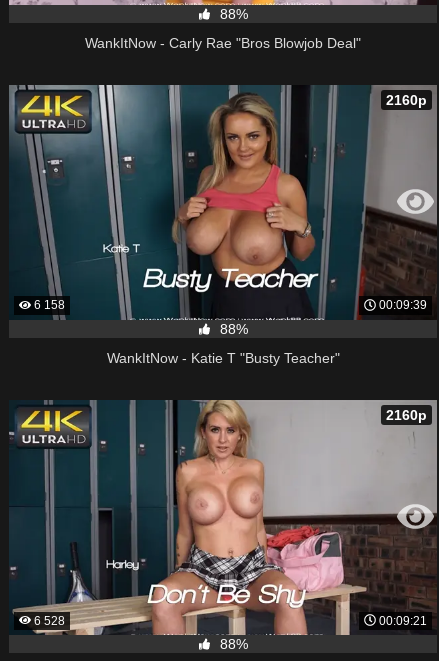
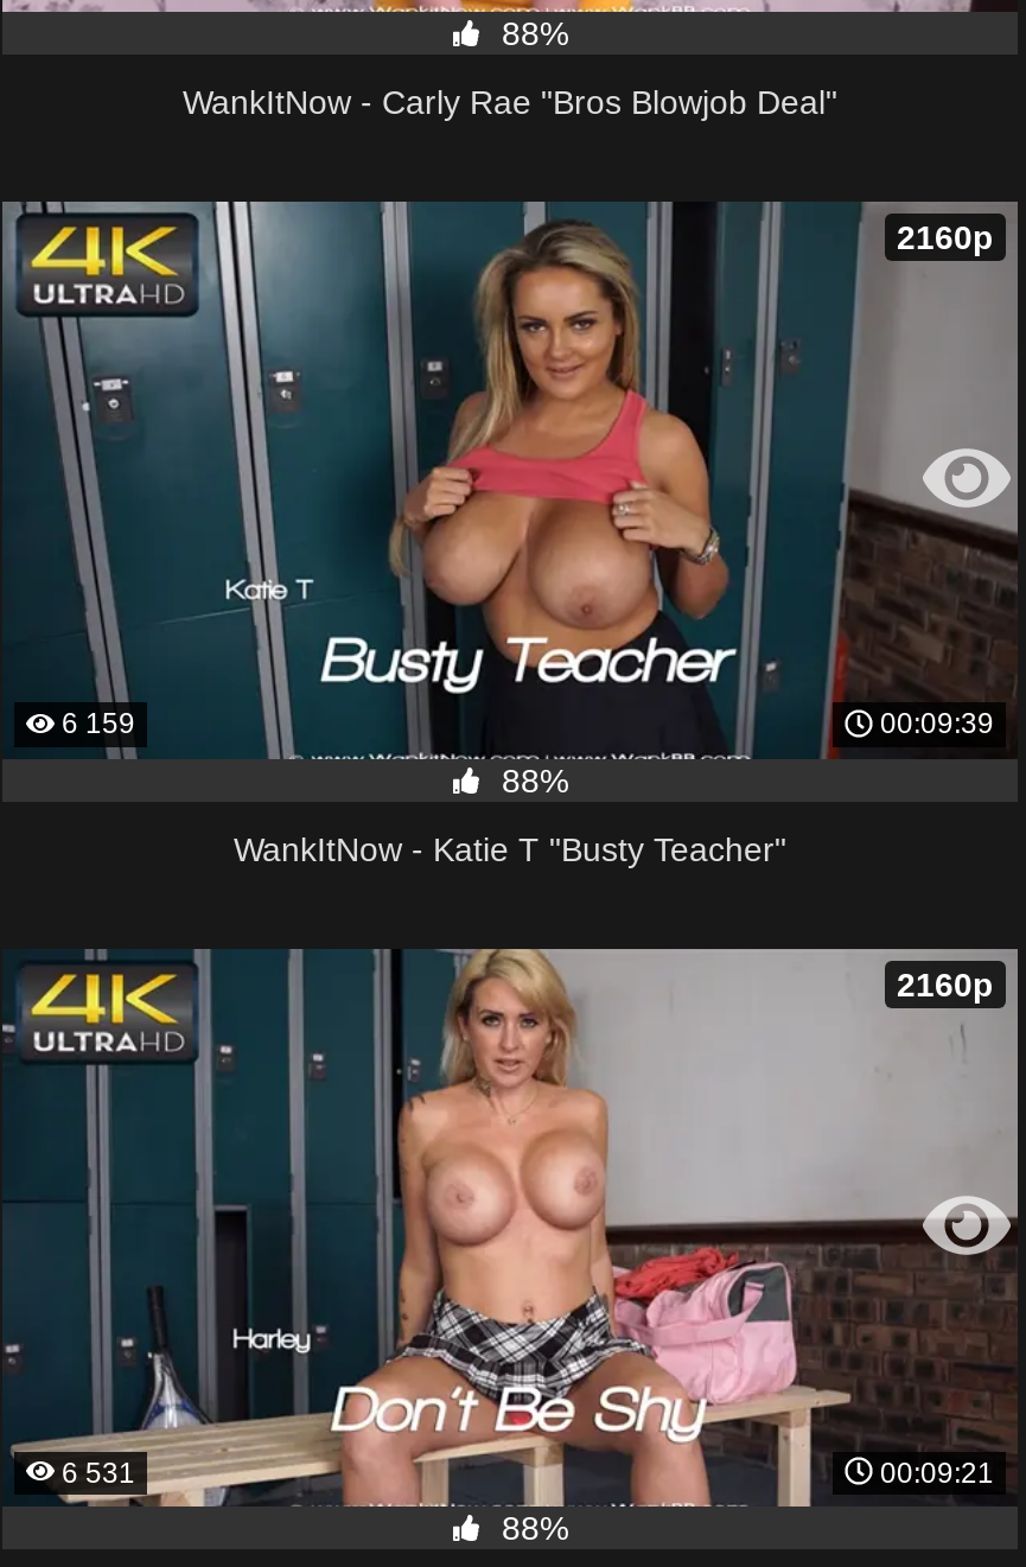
- 6 158
+ 6 159

- 6 528
+ 6 531
